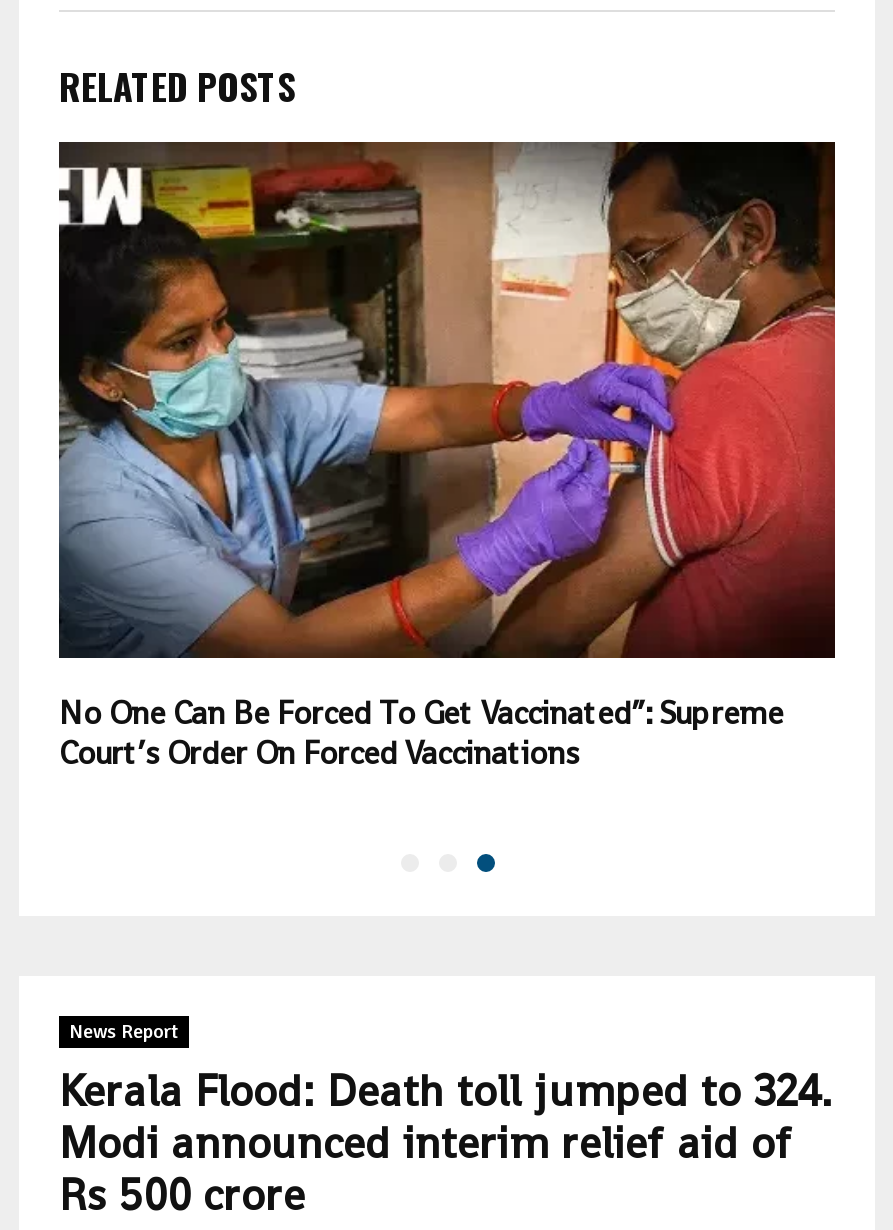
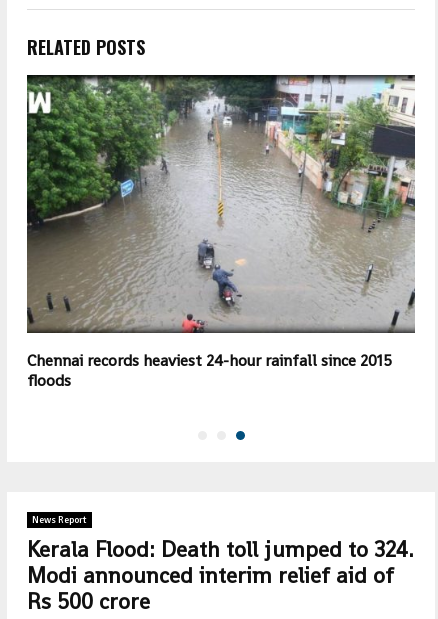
- [image]
- No One Can Be Forced To Get Vaccinated”: Supreme
- Court’s Order On Forced Vaccinations
+ [image]
+ Chennai records heaviest 24-hour rainfall since 2015
+ floods
